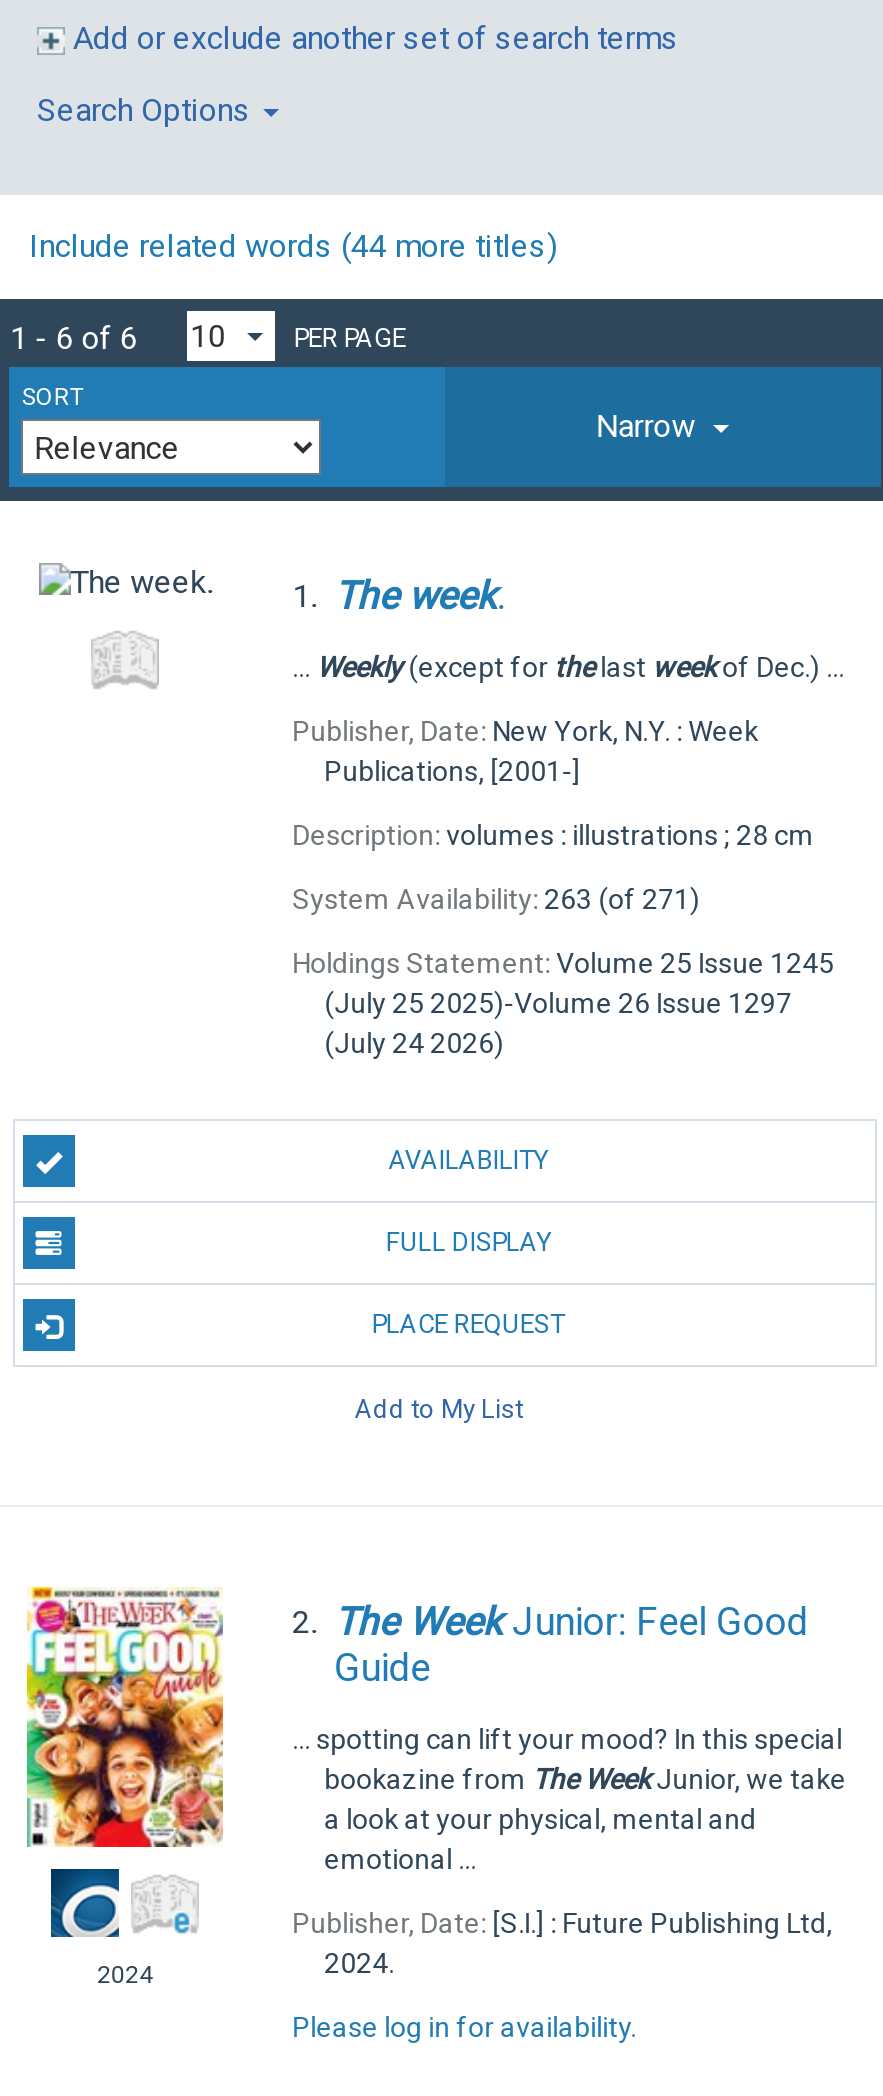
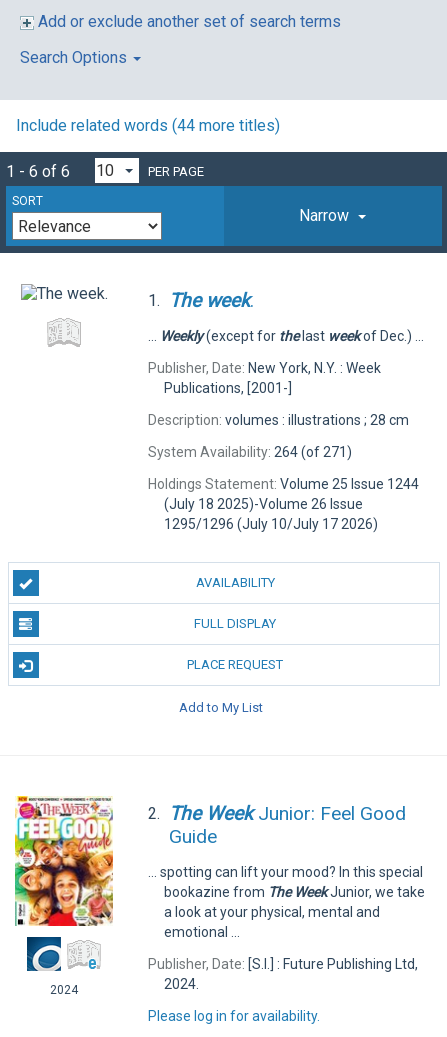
- System Availability: 263 (of 271)
+ System Availability: 264 (of 271)

- Holdings Statement: Volume 25 Issue 1245
- (July 25 2025)-Volume 26 Issue 1297
- (July 24 2026)
+ Holdings Statement: Volume 25 Issue 1244
+ (July 18 2025)-Volume 26 Issue
+ 1295/1296 (July 10/July 17 2026)
